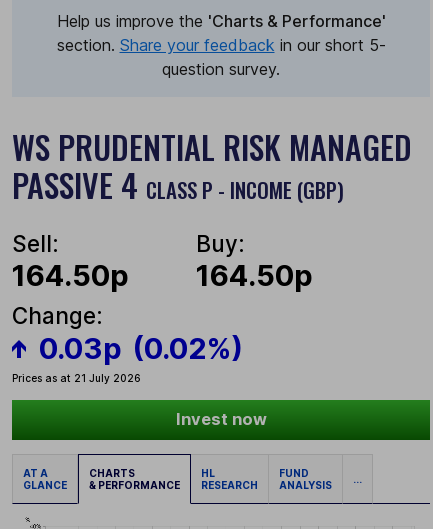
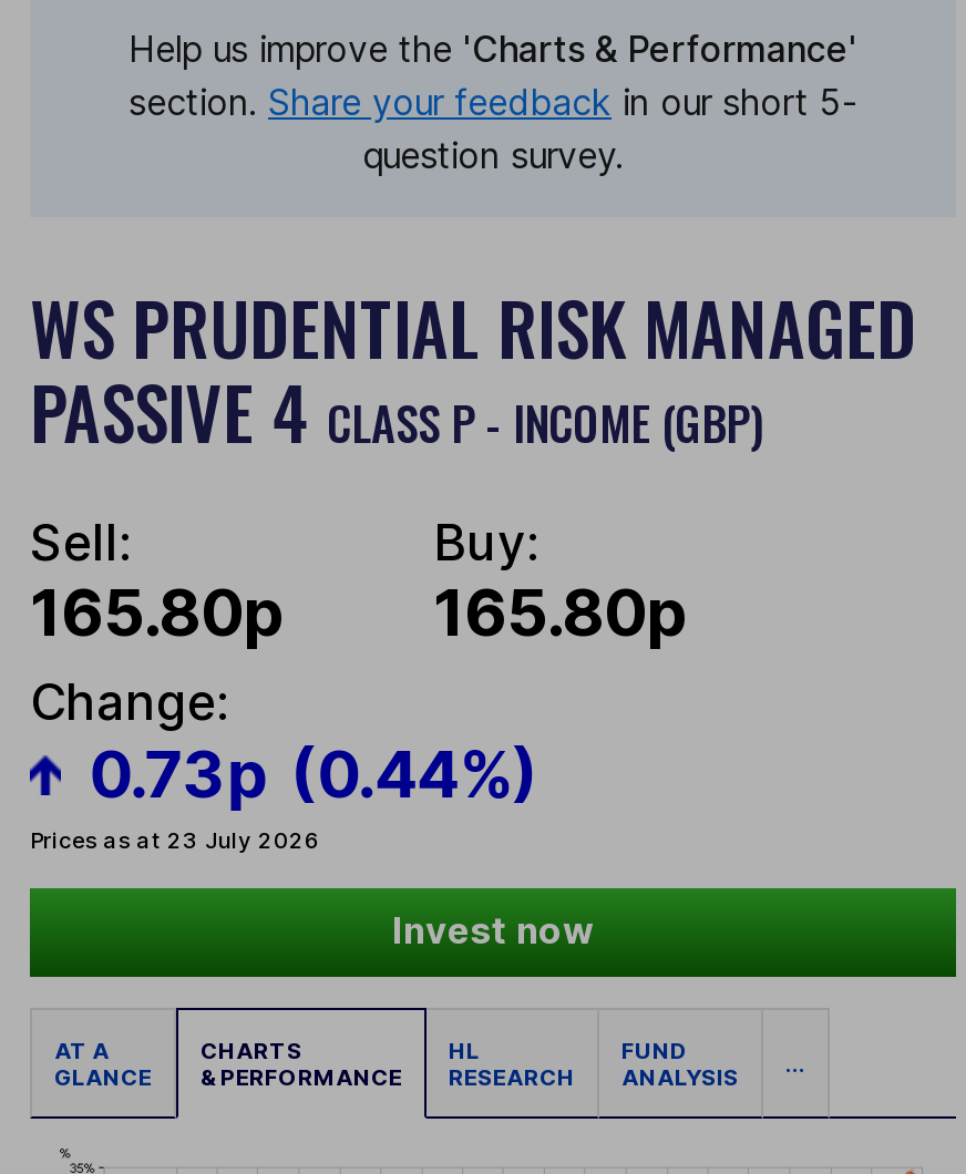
- 164.50p
+ 165.80p

- 164.50p
+ 165.80p

- 0.03p (0.02%)
- Prices as at 21 July 2026
+ 0.73p (0.44%)
+ Prices as at 23 July 2026
